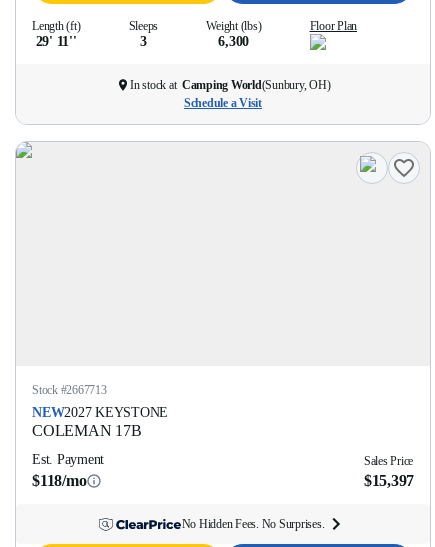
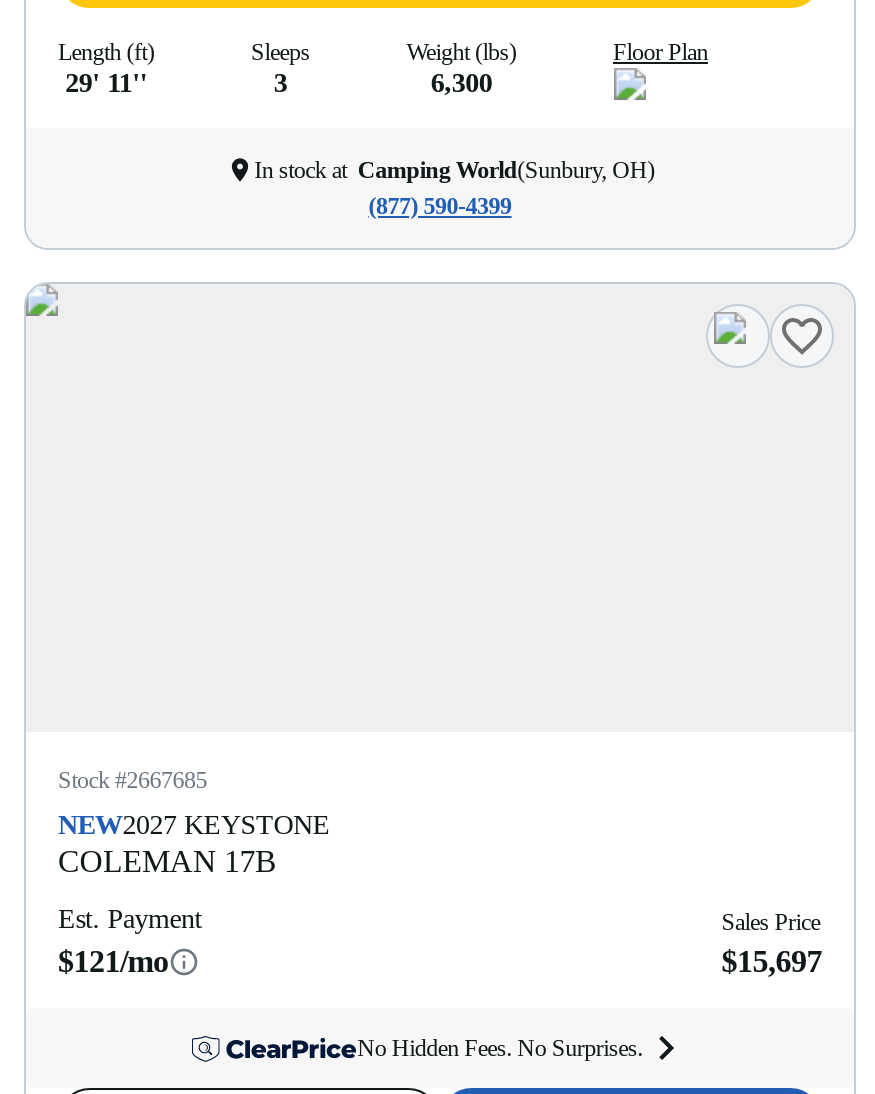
- Schedule a Visit
+ (877) 590-4399

- Stock #2667713
+ Stock #2667685

- $118/mo
+ $121/mo

- $15,397
+ $15,697
